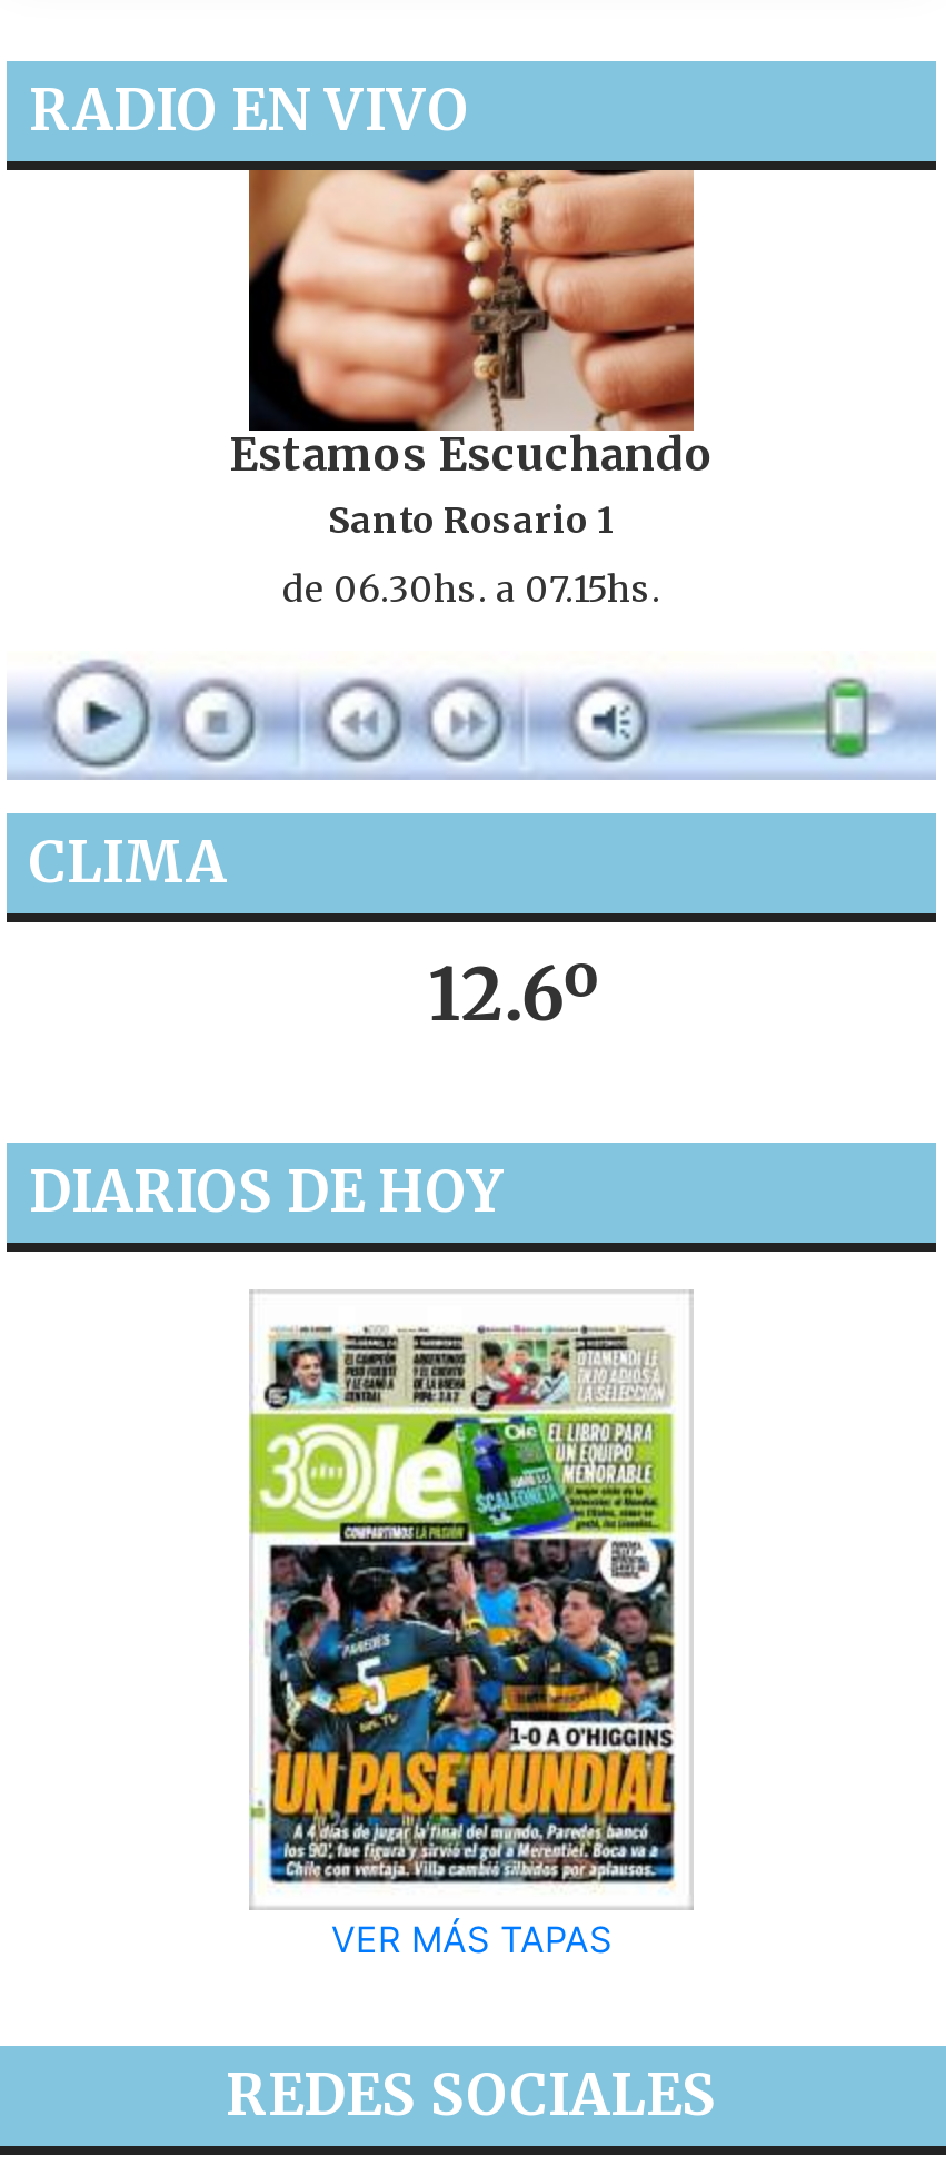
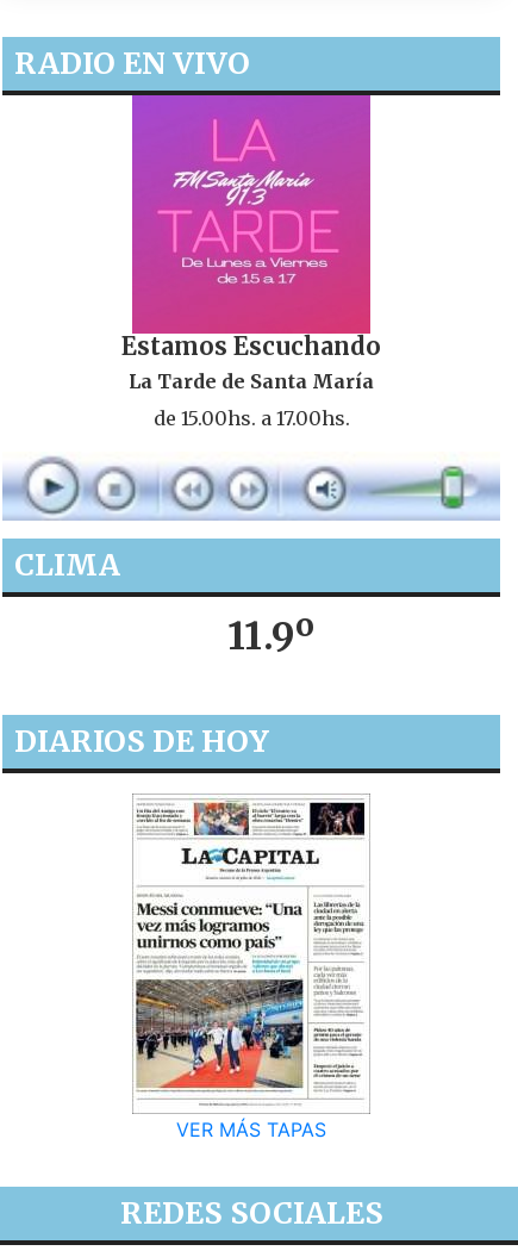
- [image]
- Santo Rosario 1
+ [image]
+ La Tarde de Santa María

- de 06.30hs. a 07.15hs.
+ de 15.00hs. a 17.00hs.

- 12.6º
+ 11.9º

- [image]
+ [image]
